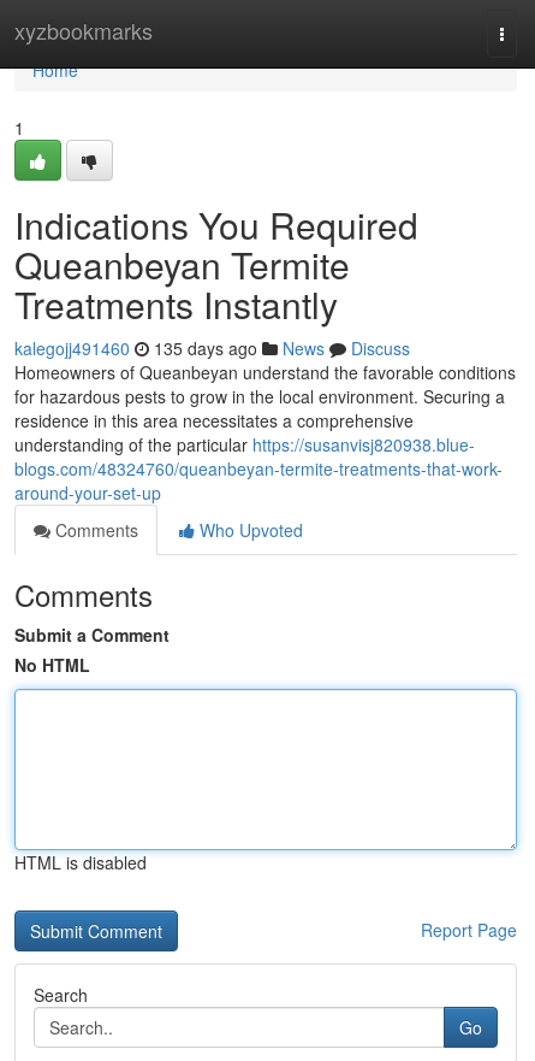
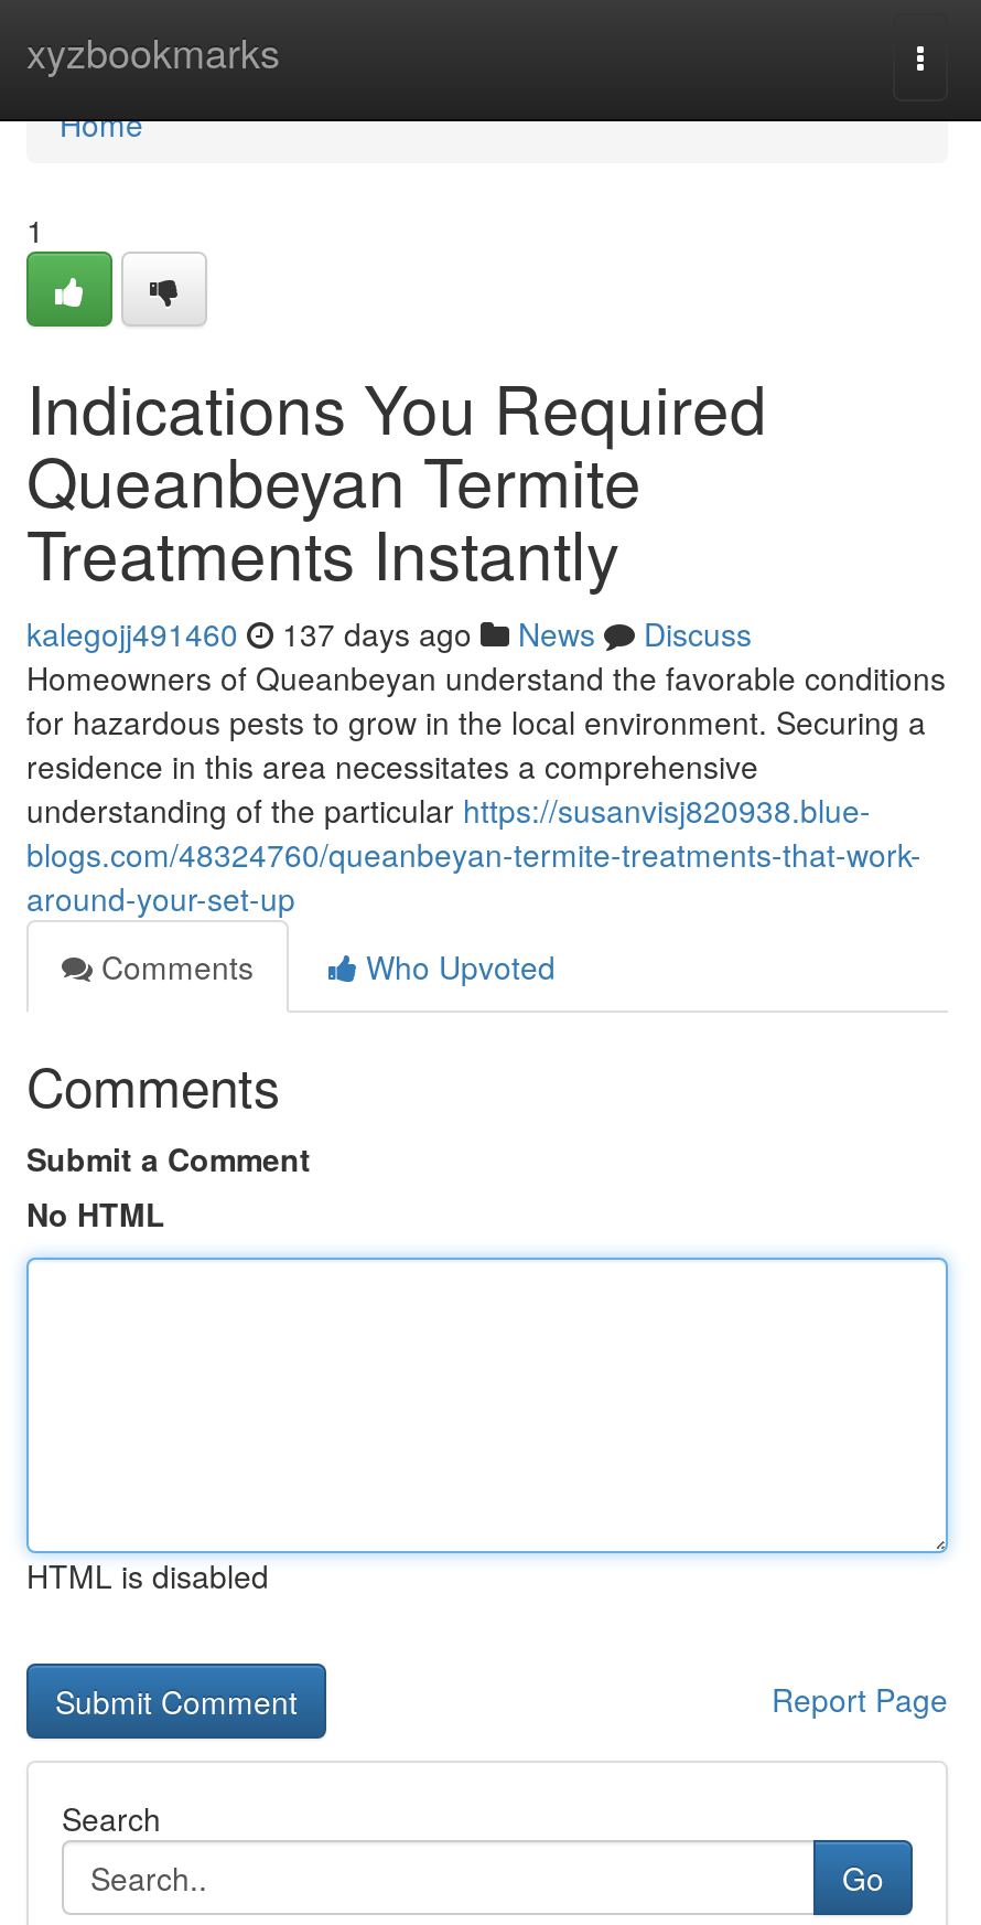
- kalegojj491460 135 days ago News Discuss
+ kalegojj491460 137 days ago News Discuss
